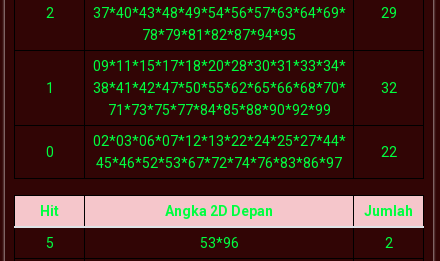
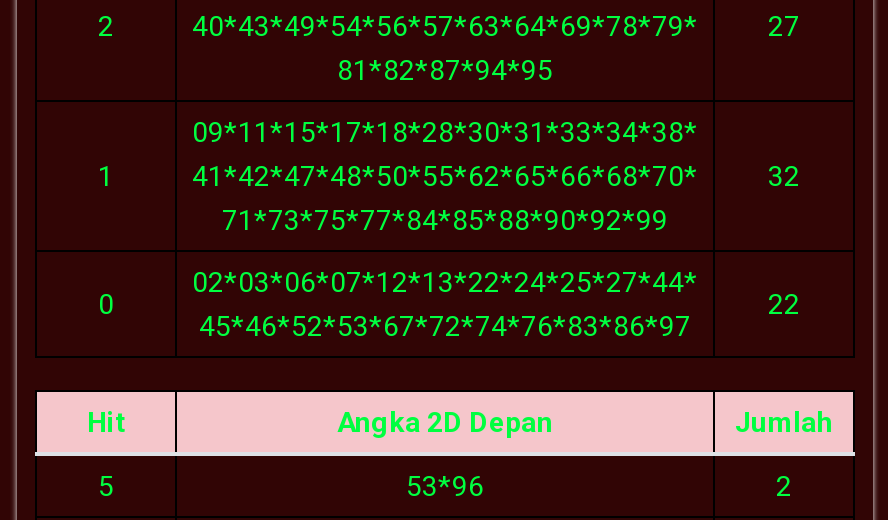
- 37*40*43*48*49*54*56*57*63*64*69*
+ 40*43*49*54*56*57*63*64*69*78*79*

- 29
+ 27

- 78*79*81*82*87*94*95
+ 81*82*87*94*95

- 09*11*15*17*18*20*28*30*31*33*34*
+ 09*11*15*17*18*28*30*31*33*34*38*

- 38*41*42*47*50*55*62*65*66*68*70*
+ 41*42*47*48*50*55*62*65*66*68*70*
